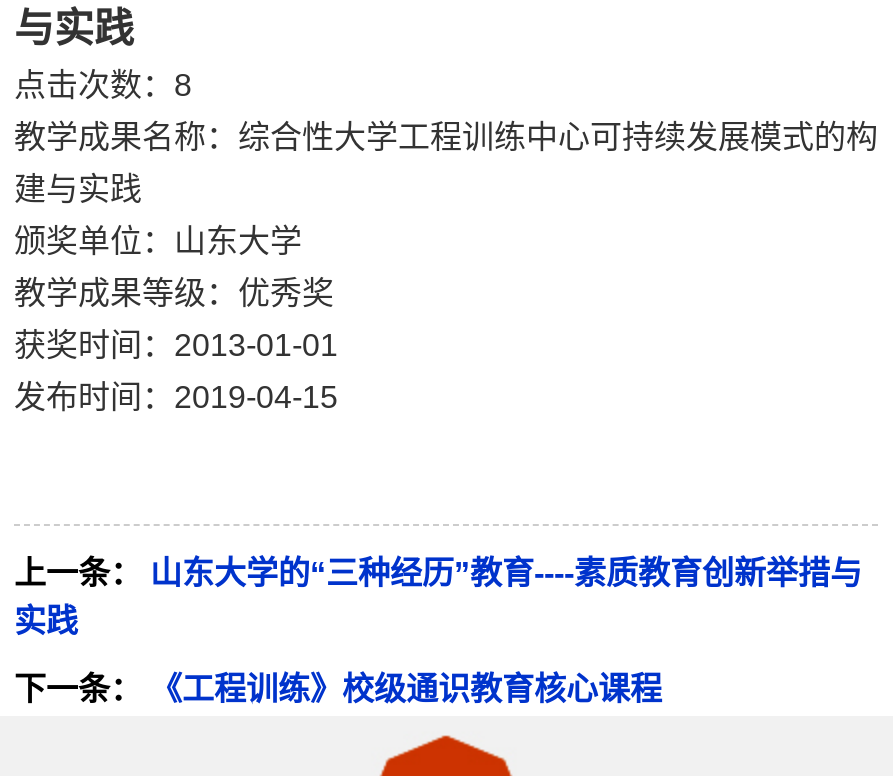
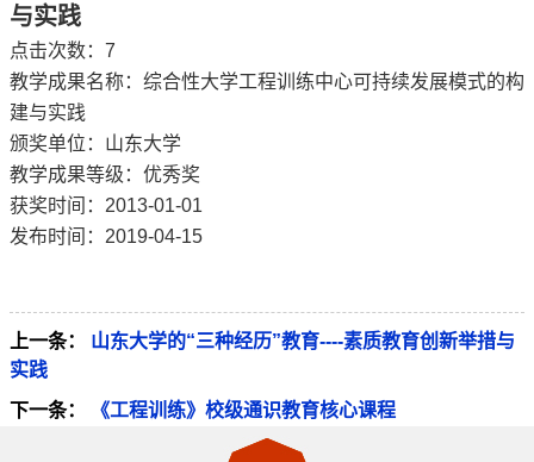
- 点击次数：8
+ 点击次数：7
